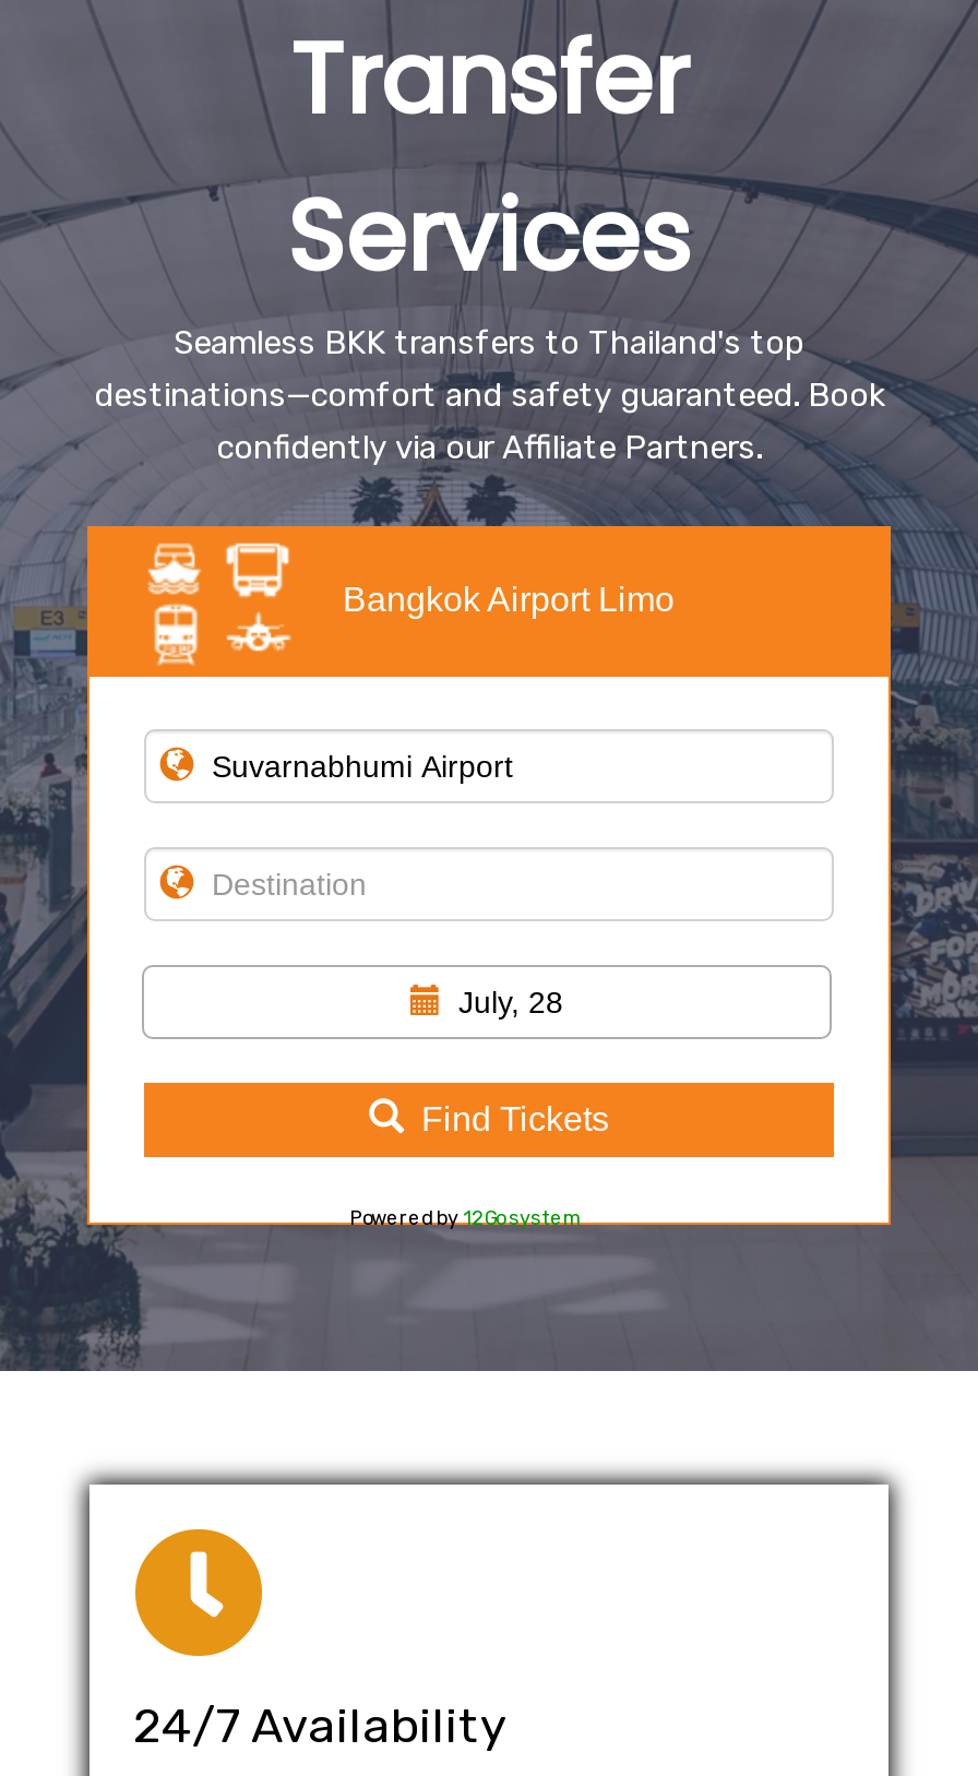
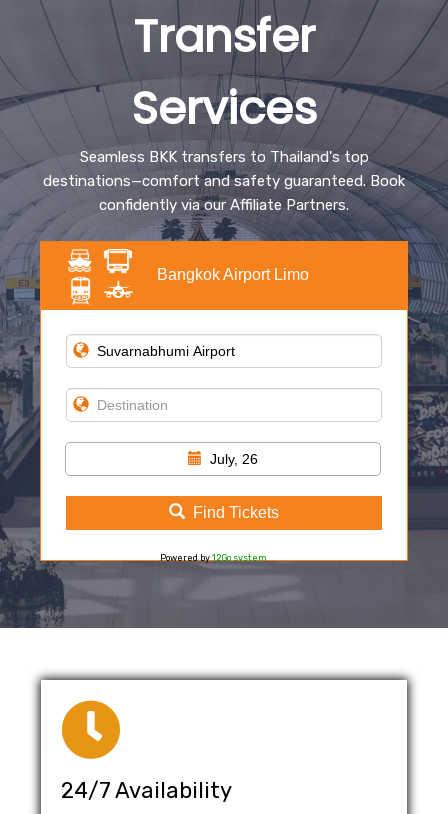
- July, 28
+ July, 26
